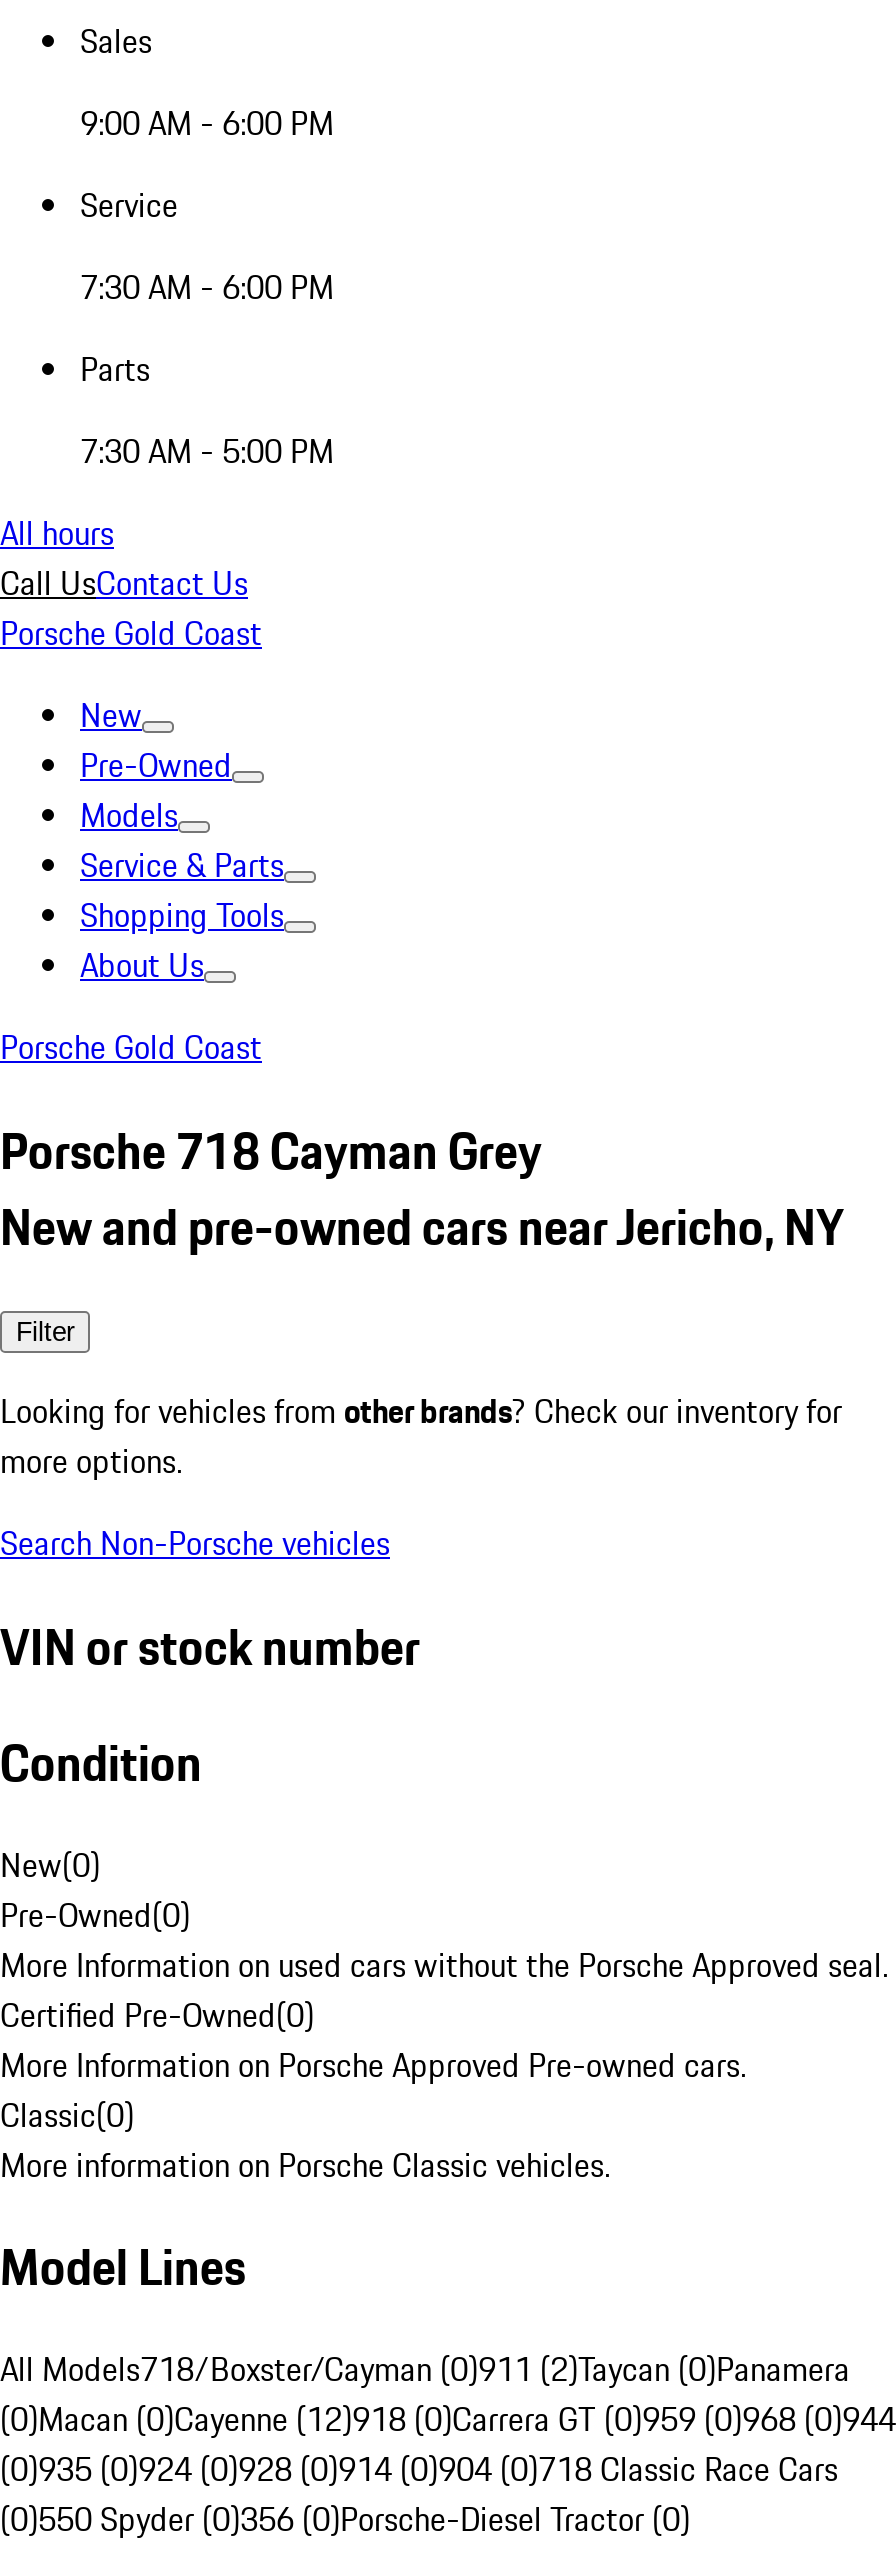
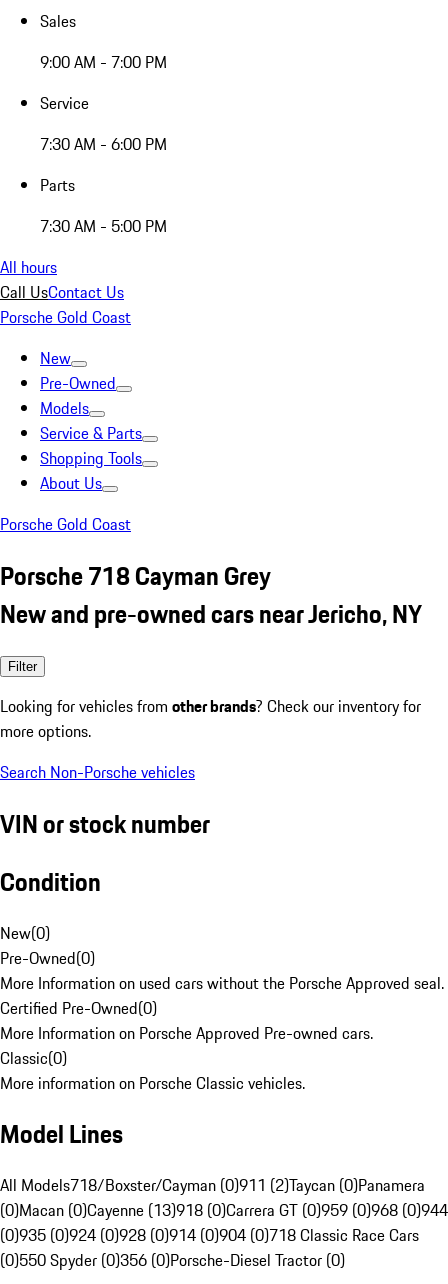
- 9:00 AM - 6:00 PM
+ 9:00 AM - 7:00 PM

- (0)Macan (0)Cayenne (12)918 (0)Carrera GT (0)959 (0)968 (0)944
+ (0)Macan (0)Cayenne (13)918 (0)Carrera GT (0)959 (0)968 (0)944
